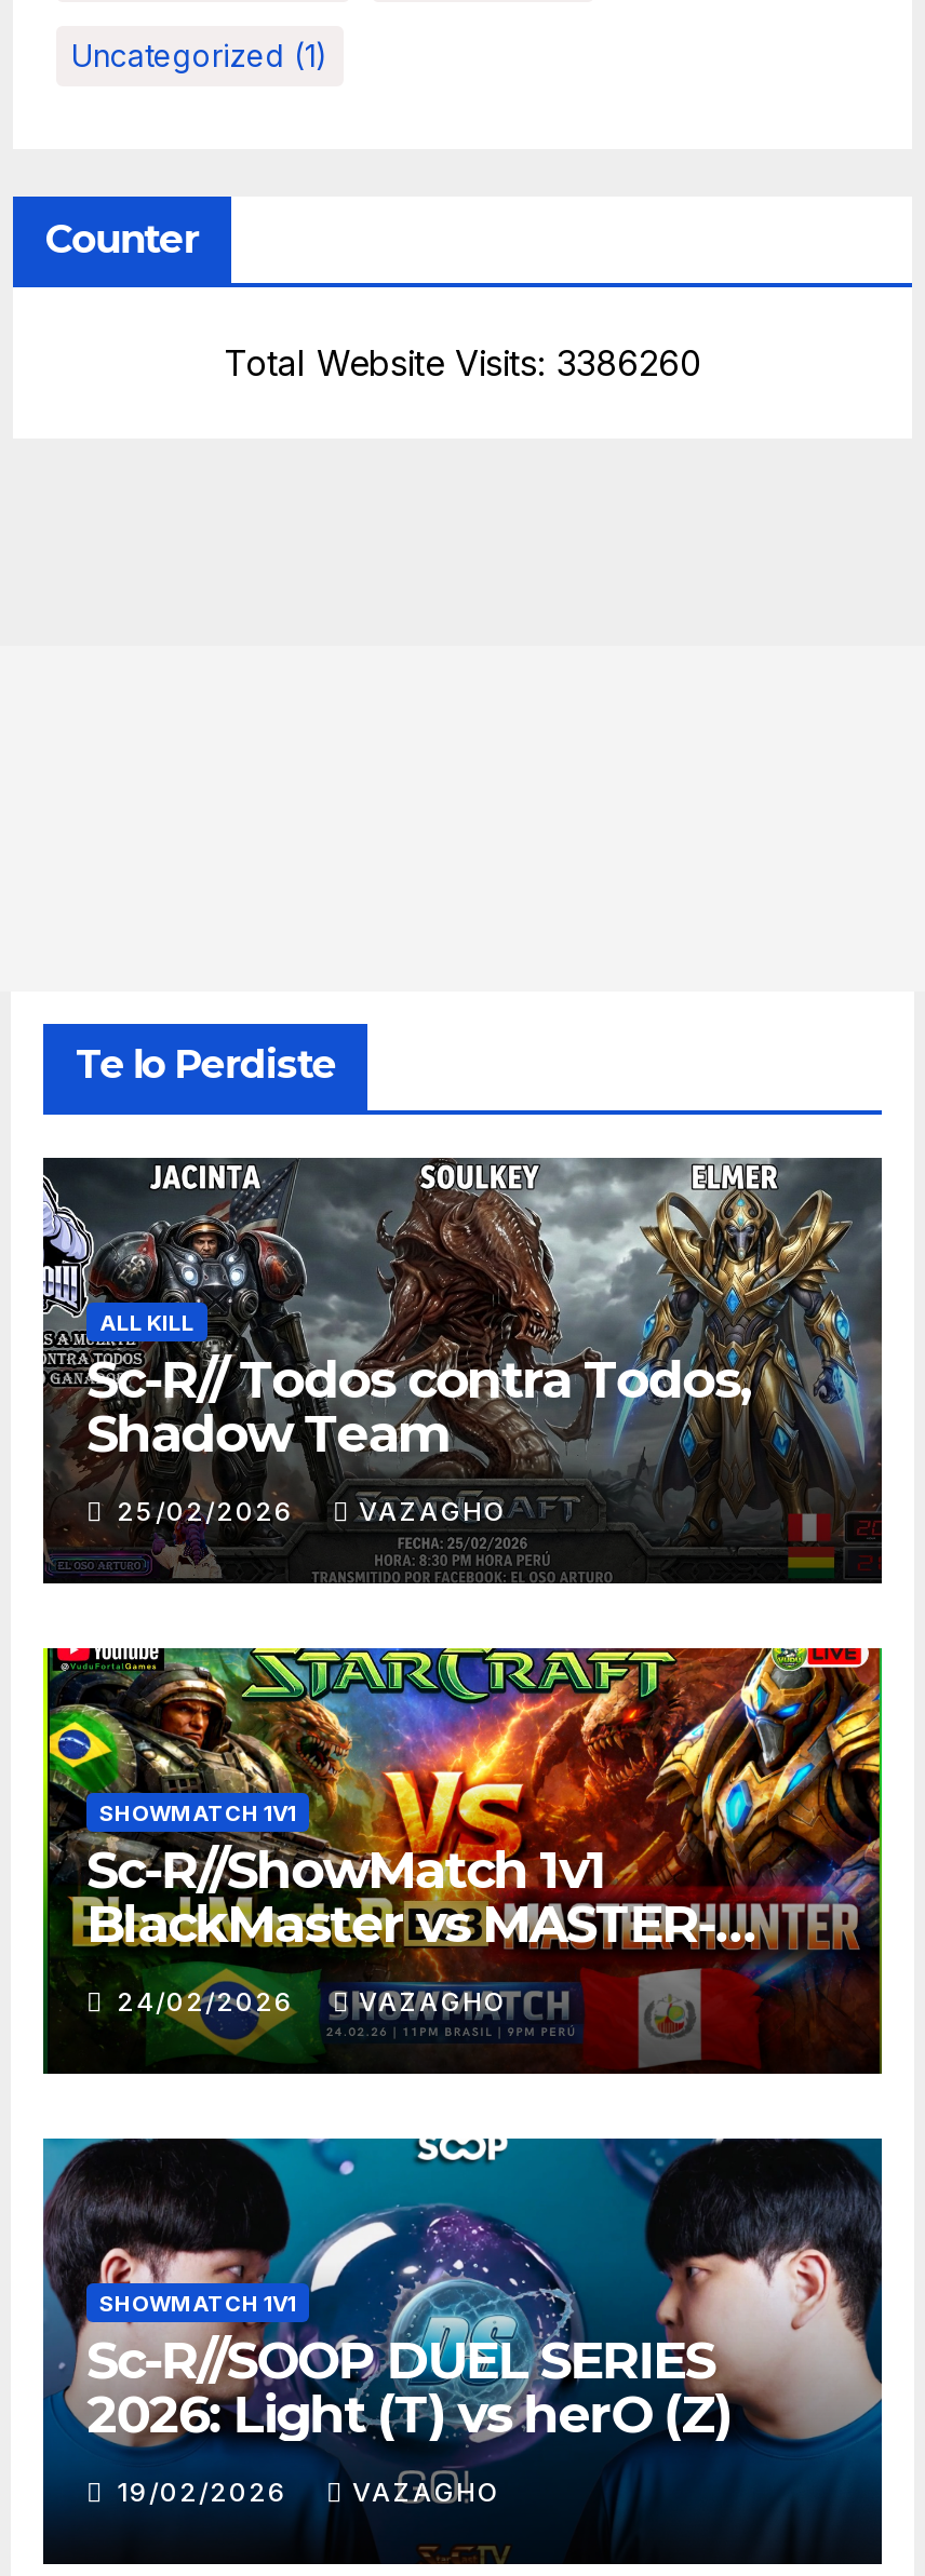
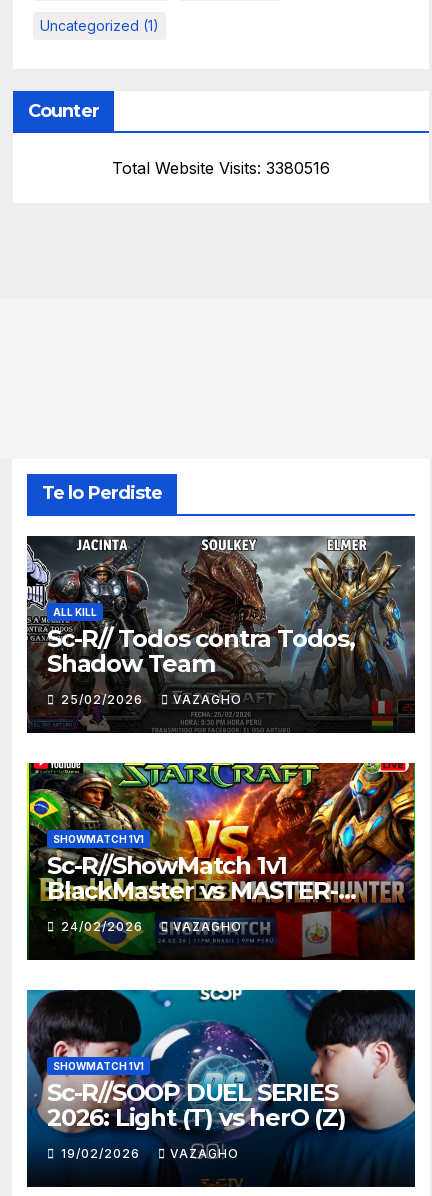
- Total Website Visits: 3386260
+ Total Website Visits: 3380516
